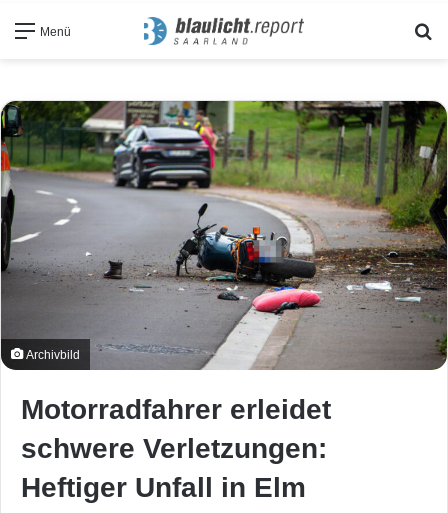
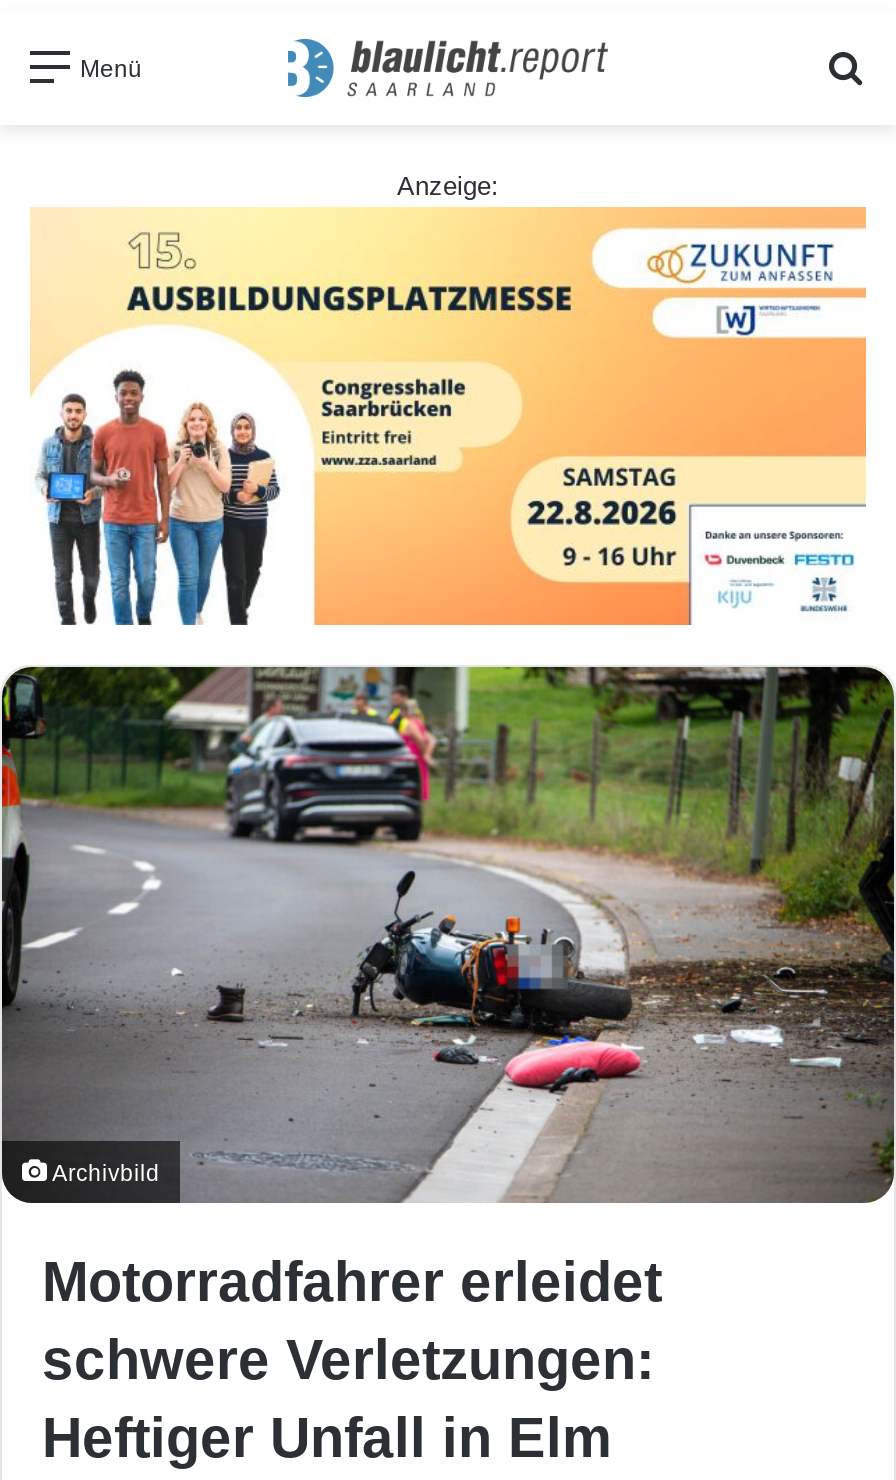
+ [image]

+ Anzeige:
